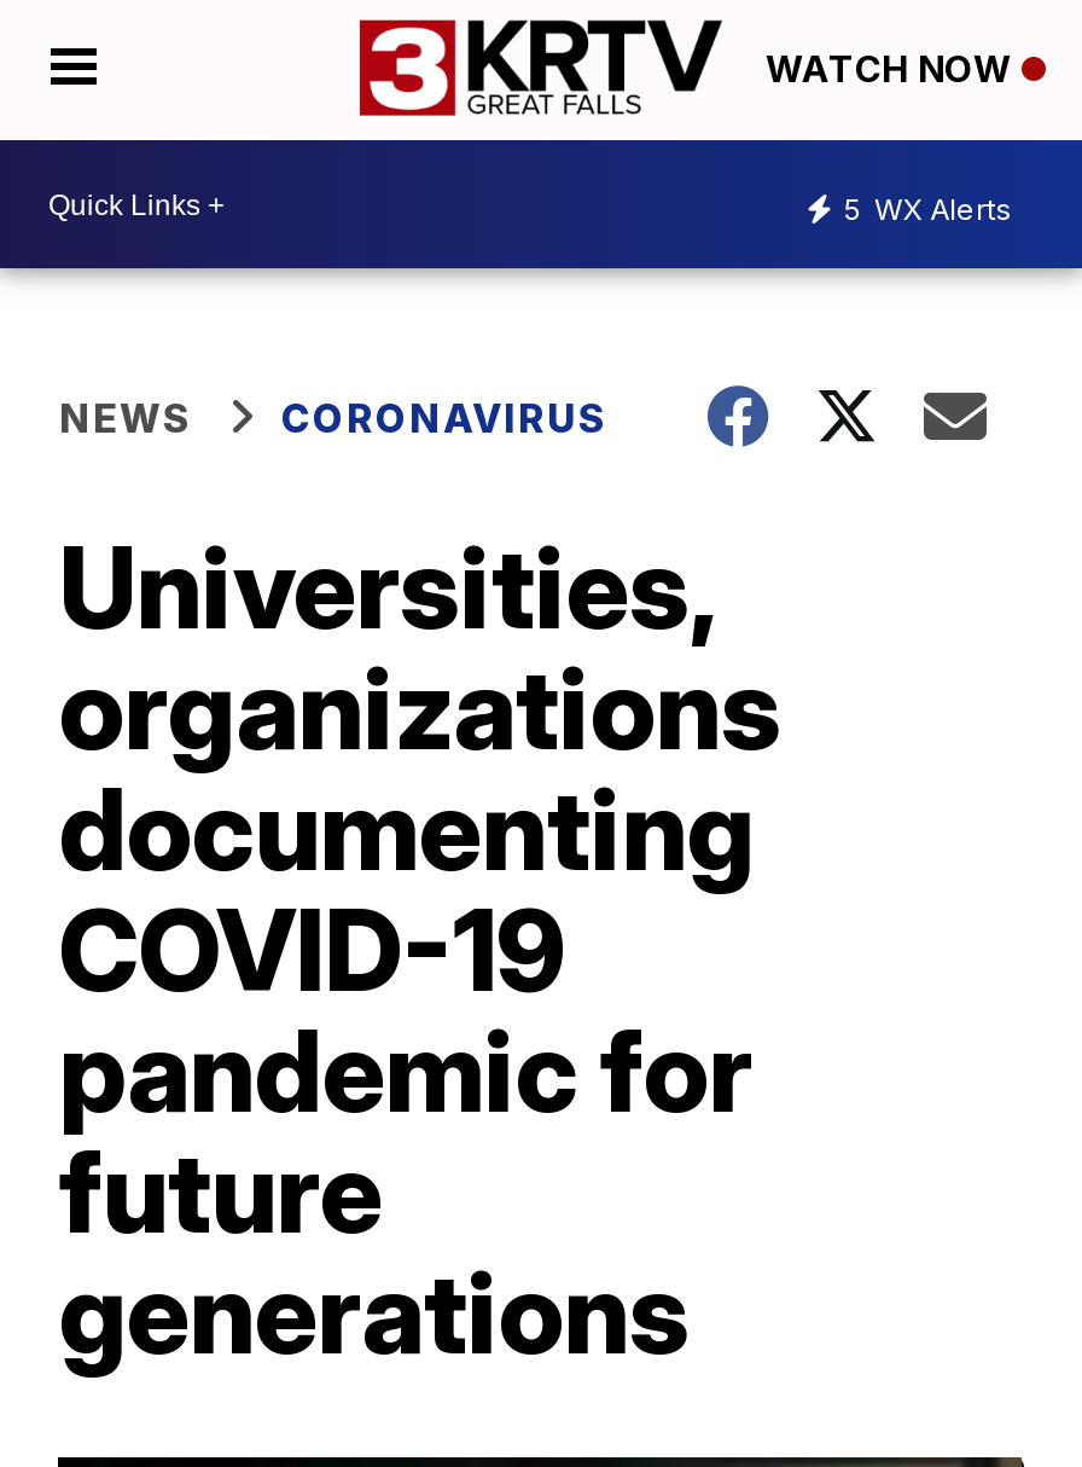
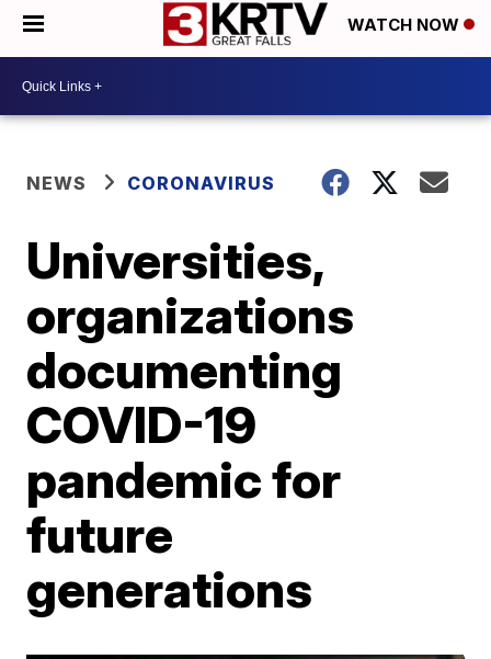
- 5 WX Alerts
